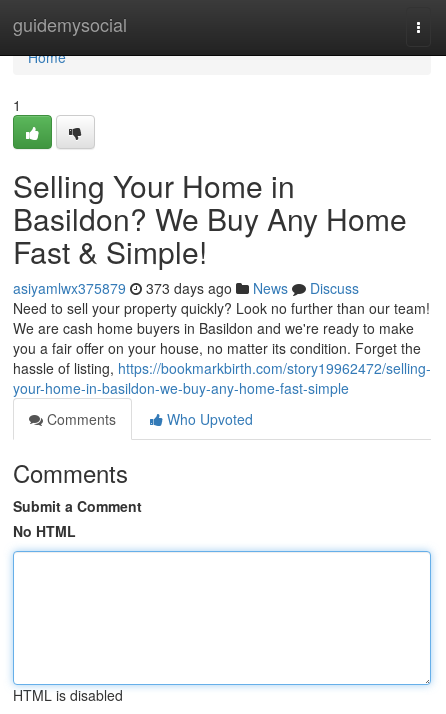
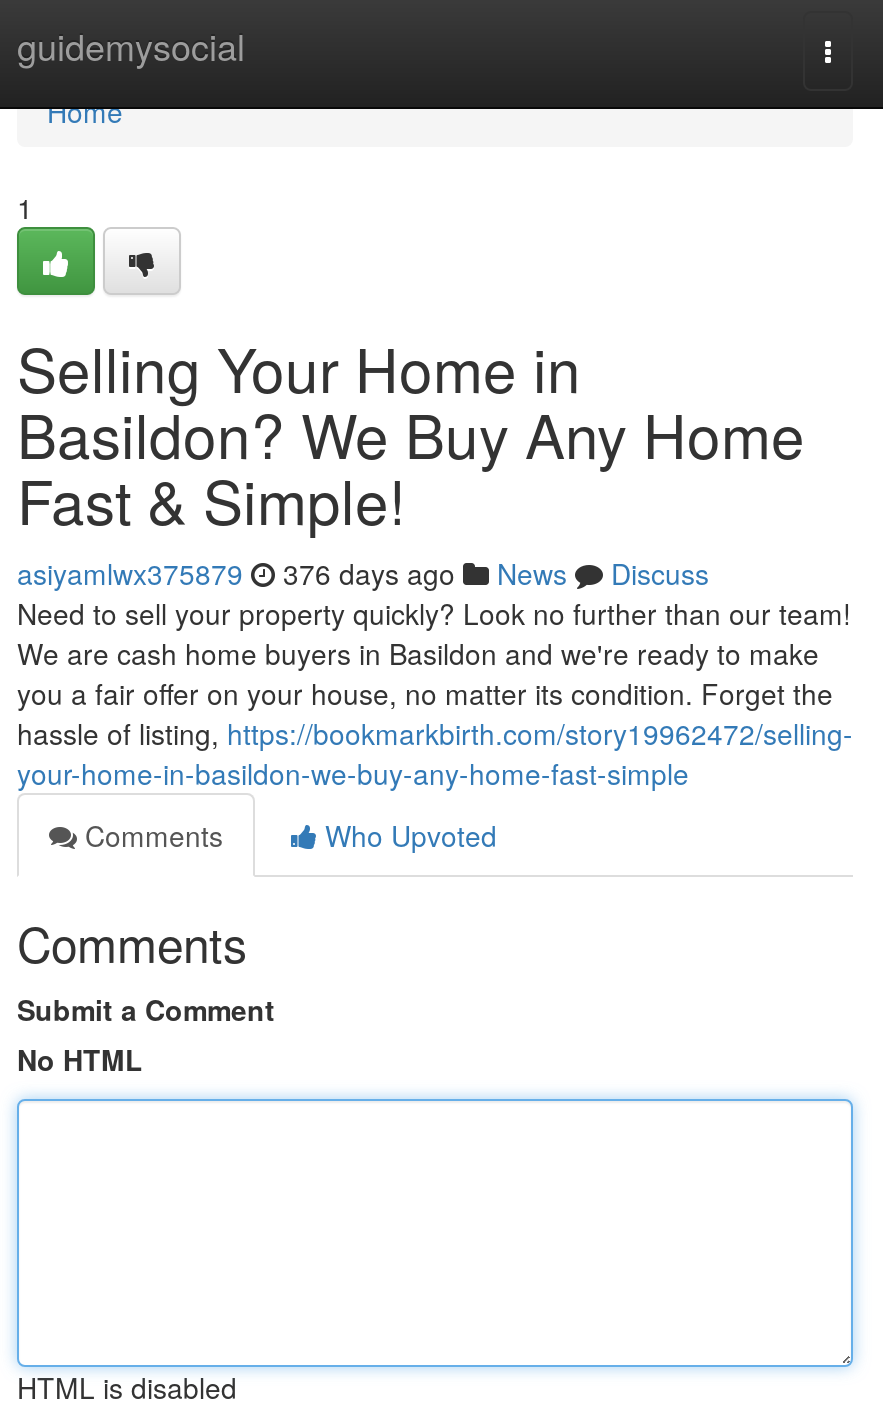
- asiyamlwx375879 373 days ago News Discuss
+ asiyamlwx375879 376 days ago News Discuss
